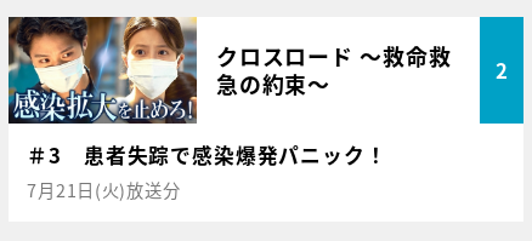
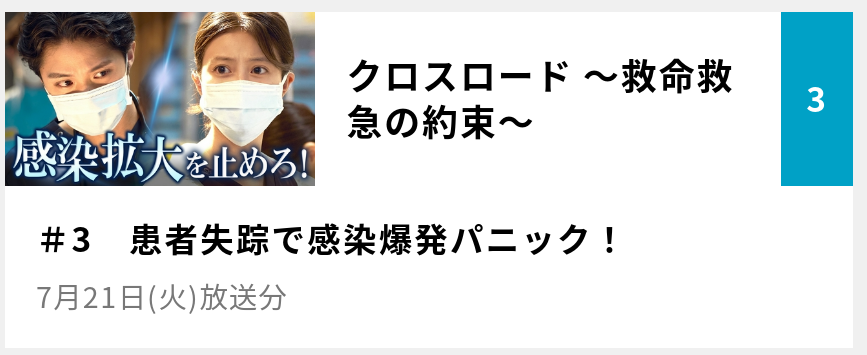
- クロスロード ～救命救 2
+ クロスロード ～救命救 3
